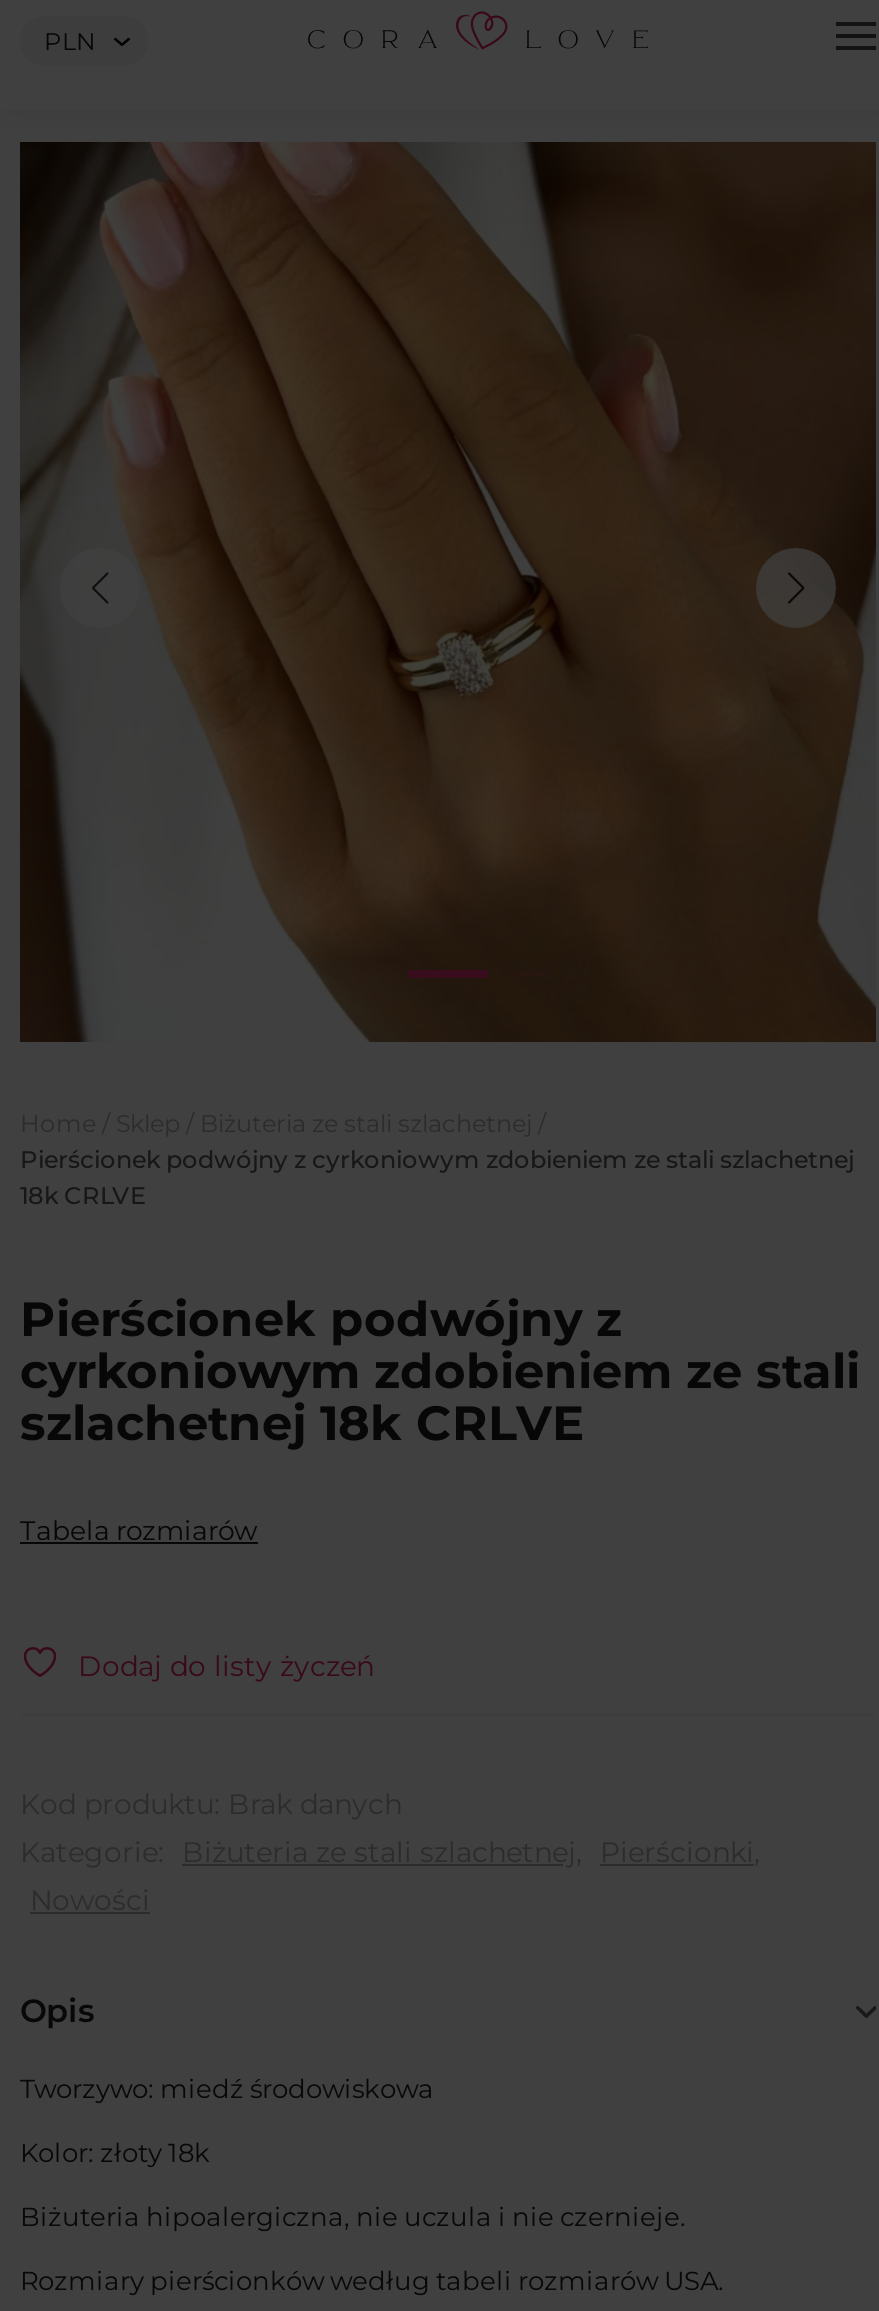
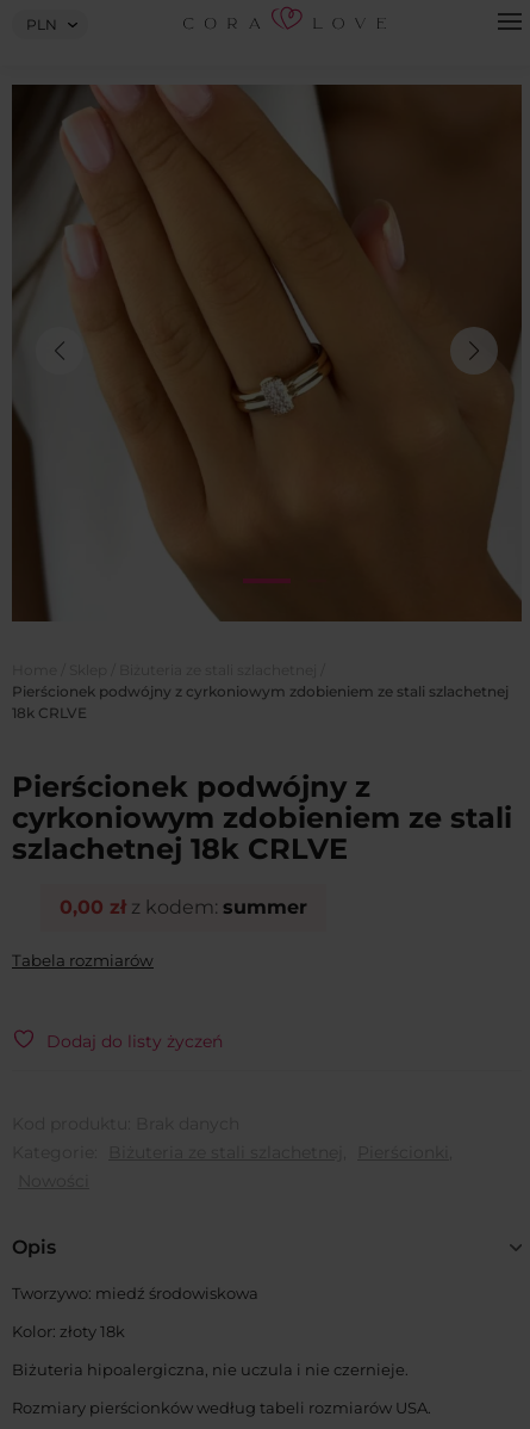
+ 0,00 zł z kodem: summer
